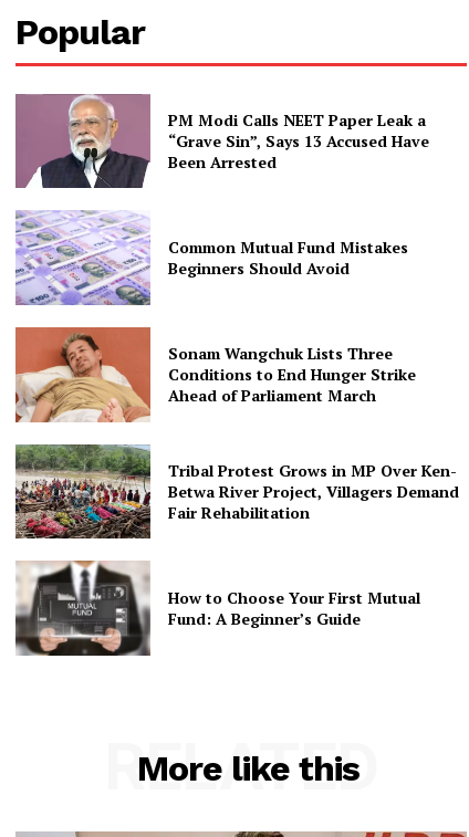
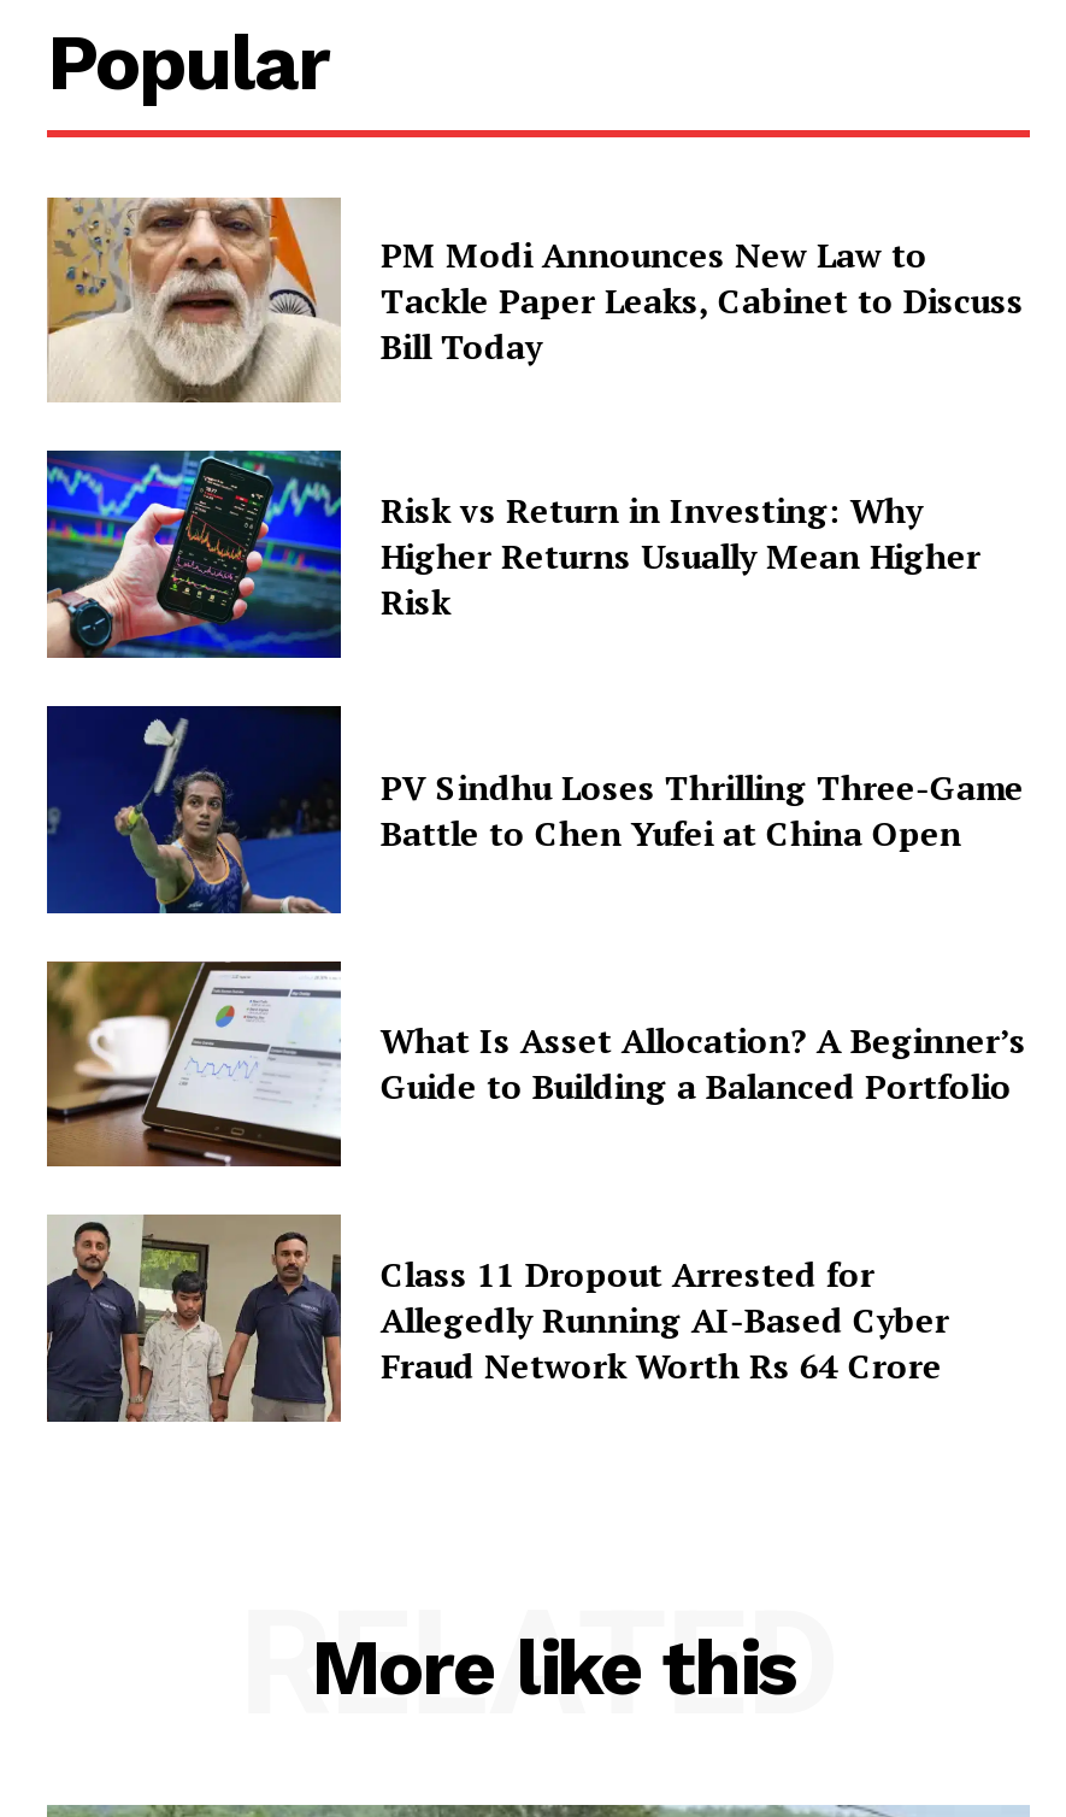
- [image]
- PM Modi Calls NEET Paper Leak a
- “Grave Sin”, Says 13 Accused Have
- Been Arrested
+ [image]
+ PM Modi Announces New Law to
+ Tackle Paper Leaks, Cabinet to Discuss
+ Bill Today

- [image]
- Common Mutual Fund Mistakes
- Beginners Should Avoid
+ [image]
+ Risk vs Return in Investing: Why
+ Higher Returns Usually Mean Higher
+ Risk

- [image]
- Sonam Wangchuk Lists Three
- Conditions to End Hunger Strike
- Ahead of Parliament March
+ [image]
+ PV Sindhu Loses Thrilling Three-Game
+ Battle to Chen Yufei at China Open

- [image]
- Tribal Protest Grows in MP Over Ken-
- Betwa River Project, Villagers Demand
- Fair Rehabilitation
+ [image]
+ What Is Asset Allocation? A Beginner’s
+ Guide to Building a Balanced Portfolio

- [image]
- How to Choose Your First Mutual
- Fund: A Beginner’s Guide
+ [image]
+ Class 11 Dropout Arrested for
+ Allegedly Running AI-Based Cyber
+ Fraud Network Worth Rs 64 Crore
